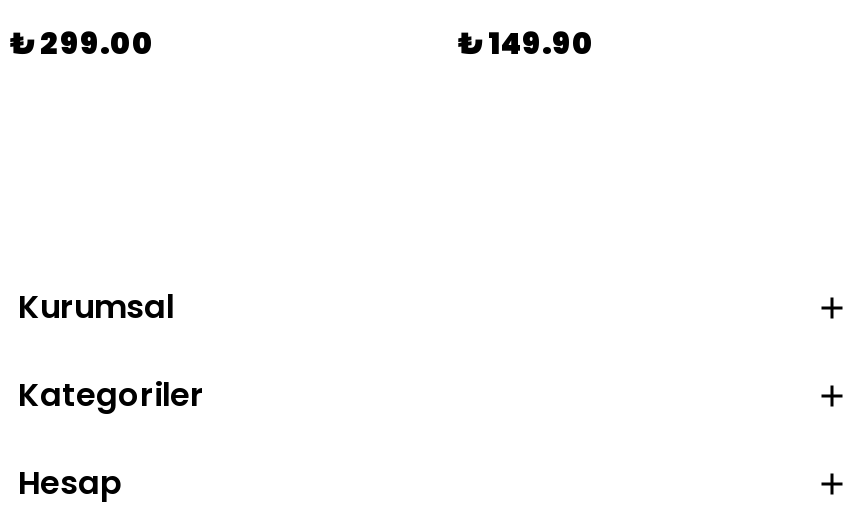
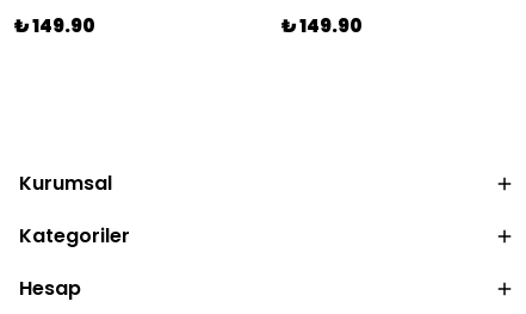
- ₺ 299.00
+ ₺ 149.90
